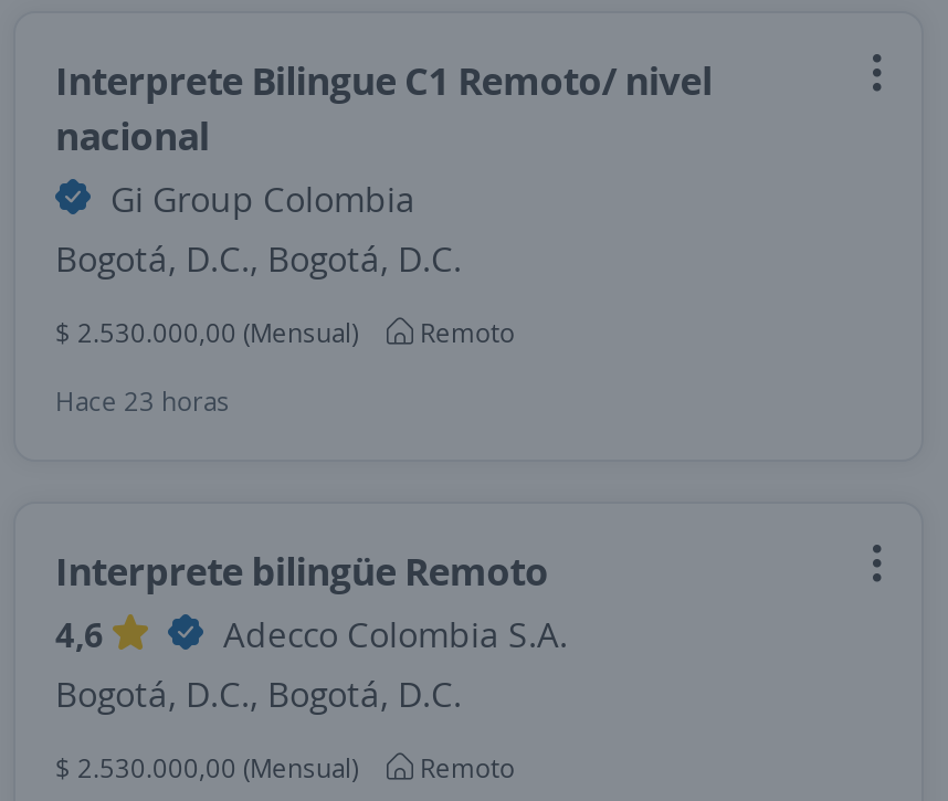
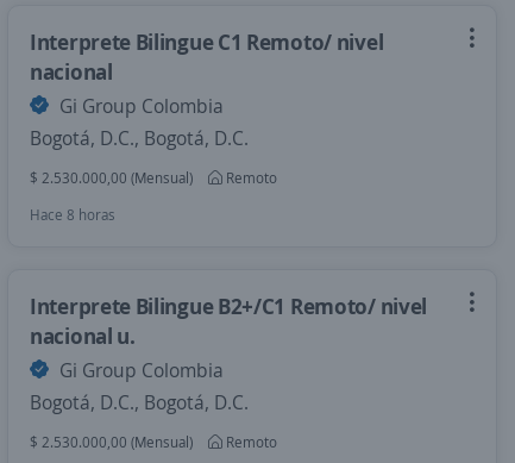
- Hace 23 horas
+ Hace 8 horas

- Interprete bilingüe Remoto
- 4,6
- Adecco Colombia S.A.
+ Interprete Bilingue B2+/C1 Remoto/ nivel
+ nacional u.
+ Gi Group Colombia
